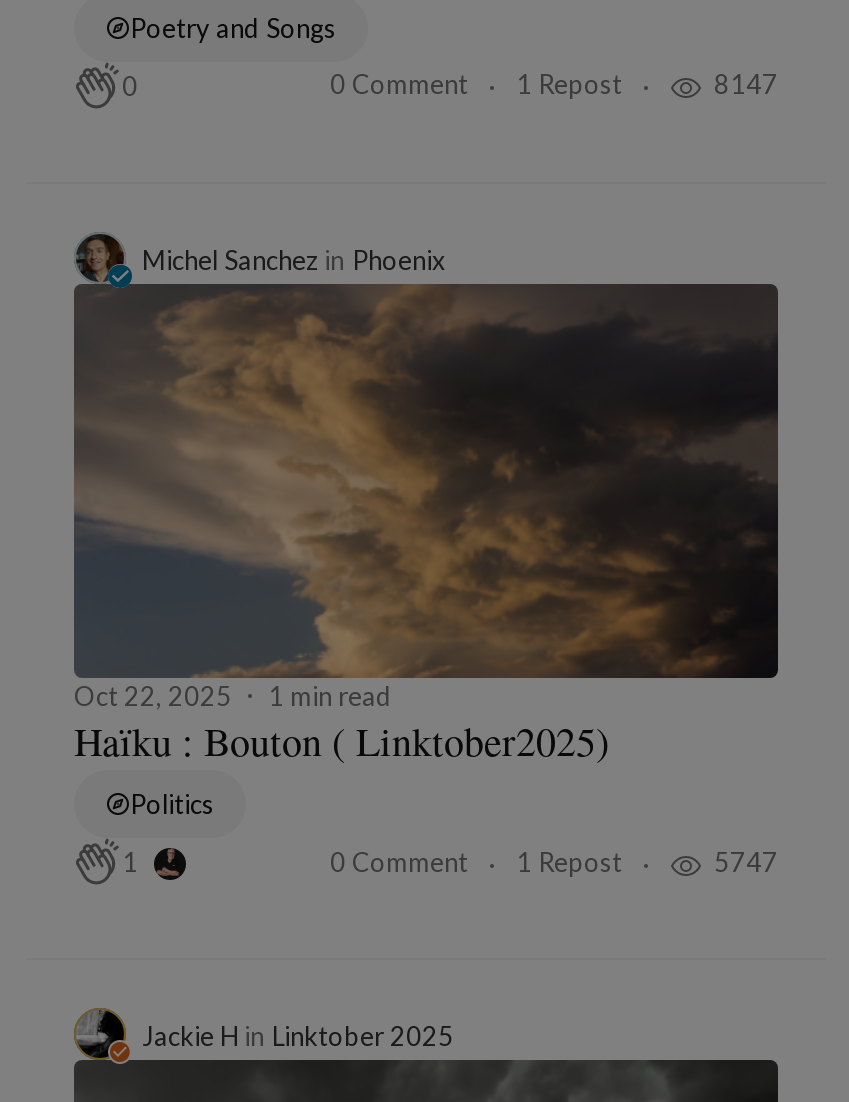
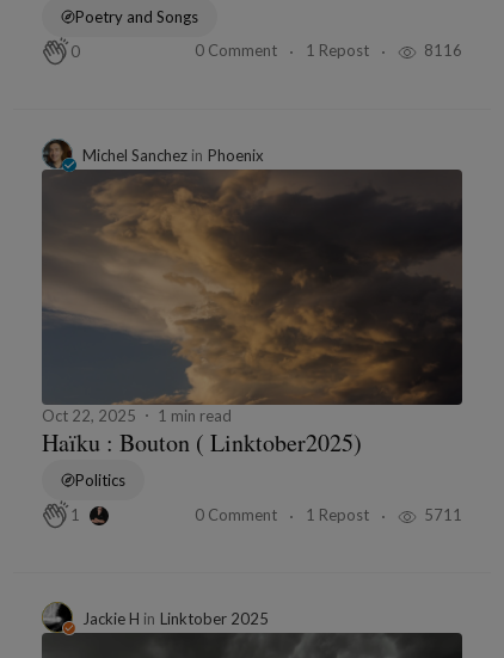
- 8147
+ 8116

- 5747
+ 5711
